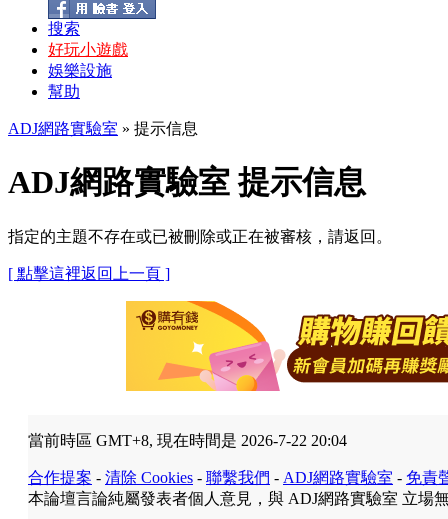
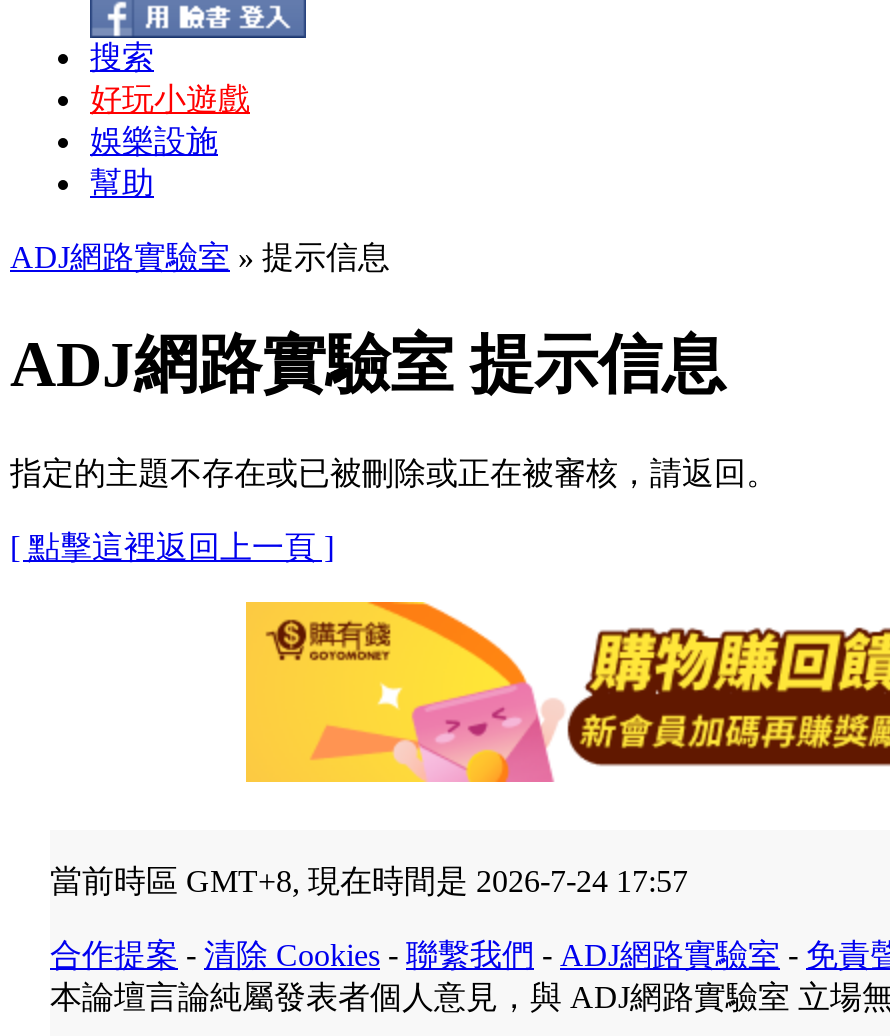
- 當前時區 GMT+8, 現在時間是 2026-7-22 20:04
+ 當前時區 GMT+8, 現在時間是 2026-7-24 17:57
